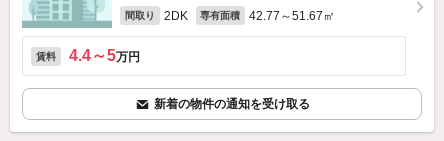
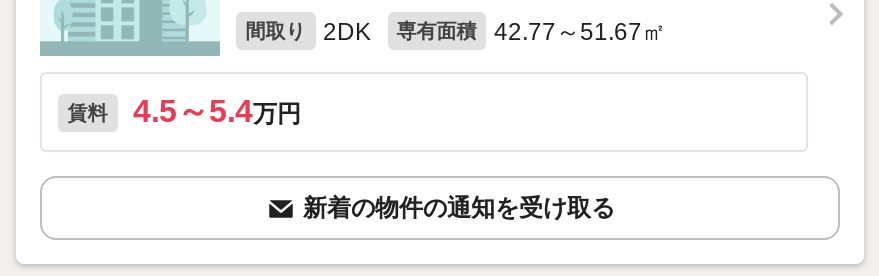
- 賃料 4.4～5万円
+ 賃料 4.5～5.4万円
